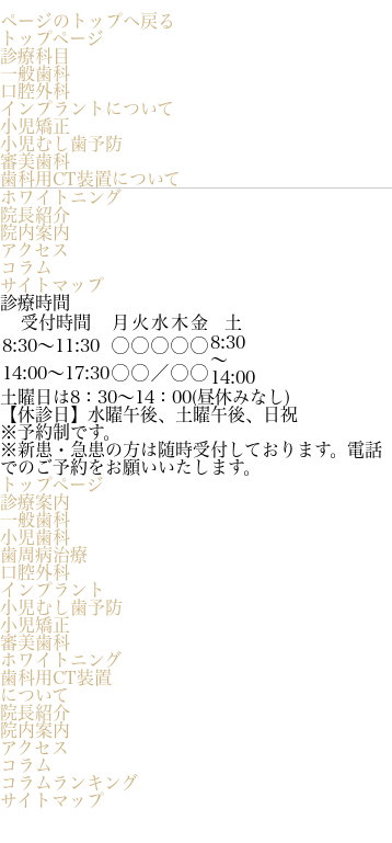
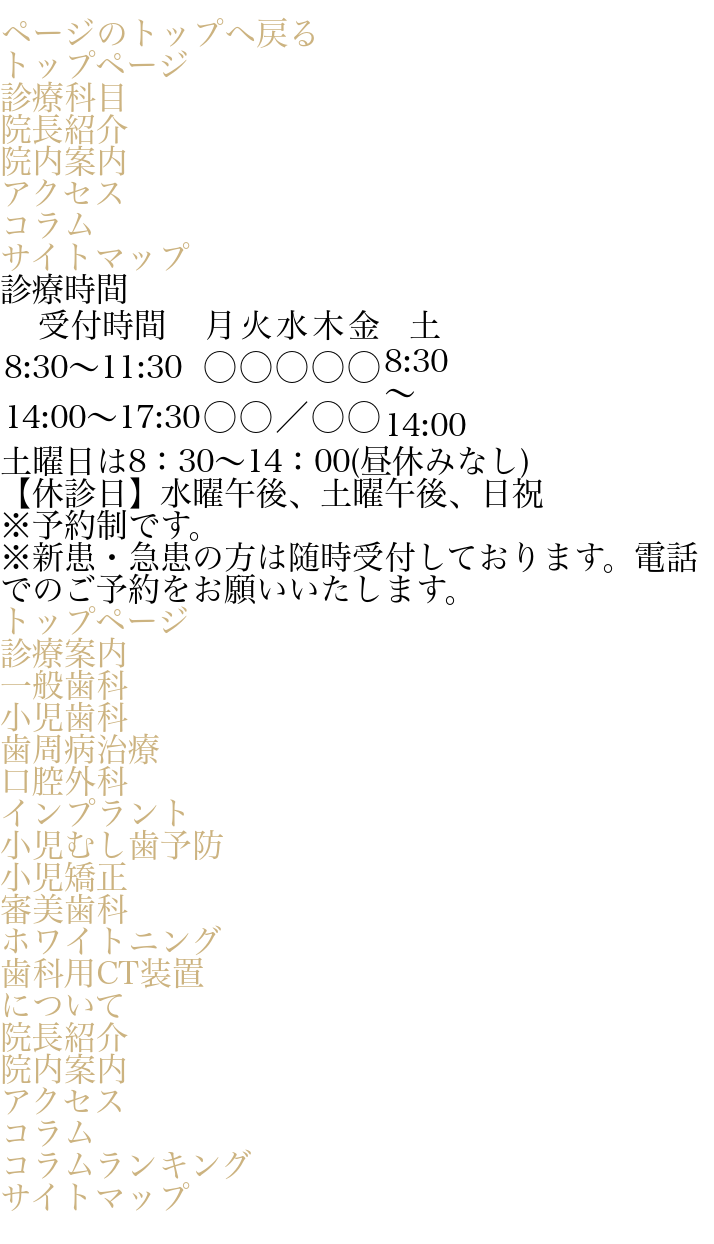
- 一般歯科
- 口腔外科
- インプラントについて
- 小児矯正
- 小児むし歯予防
- 審美歯科
- 歯科用CT装置について
- ホワイトニング
